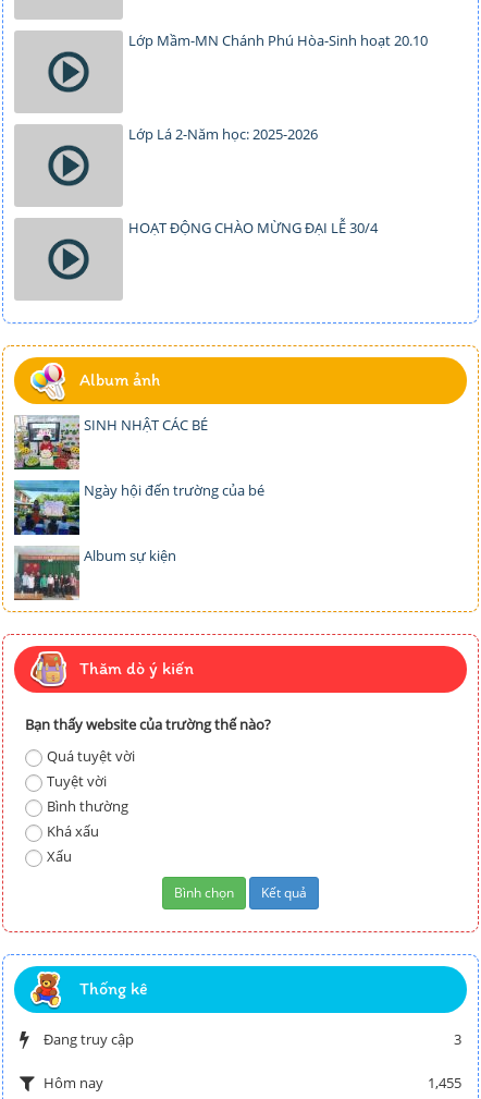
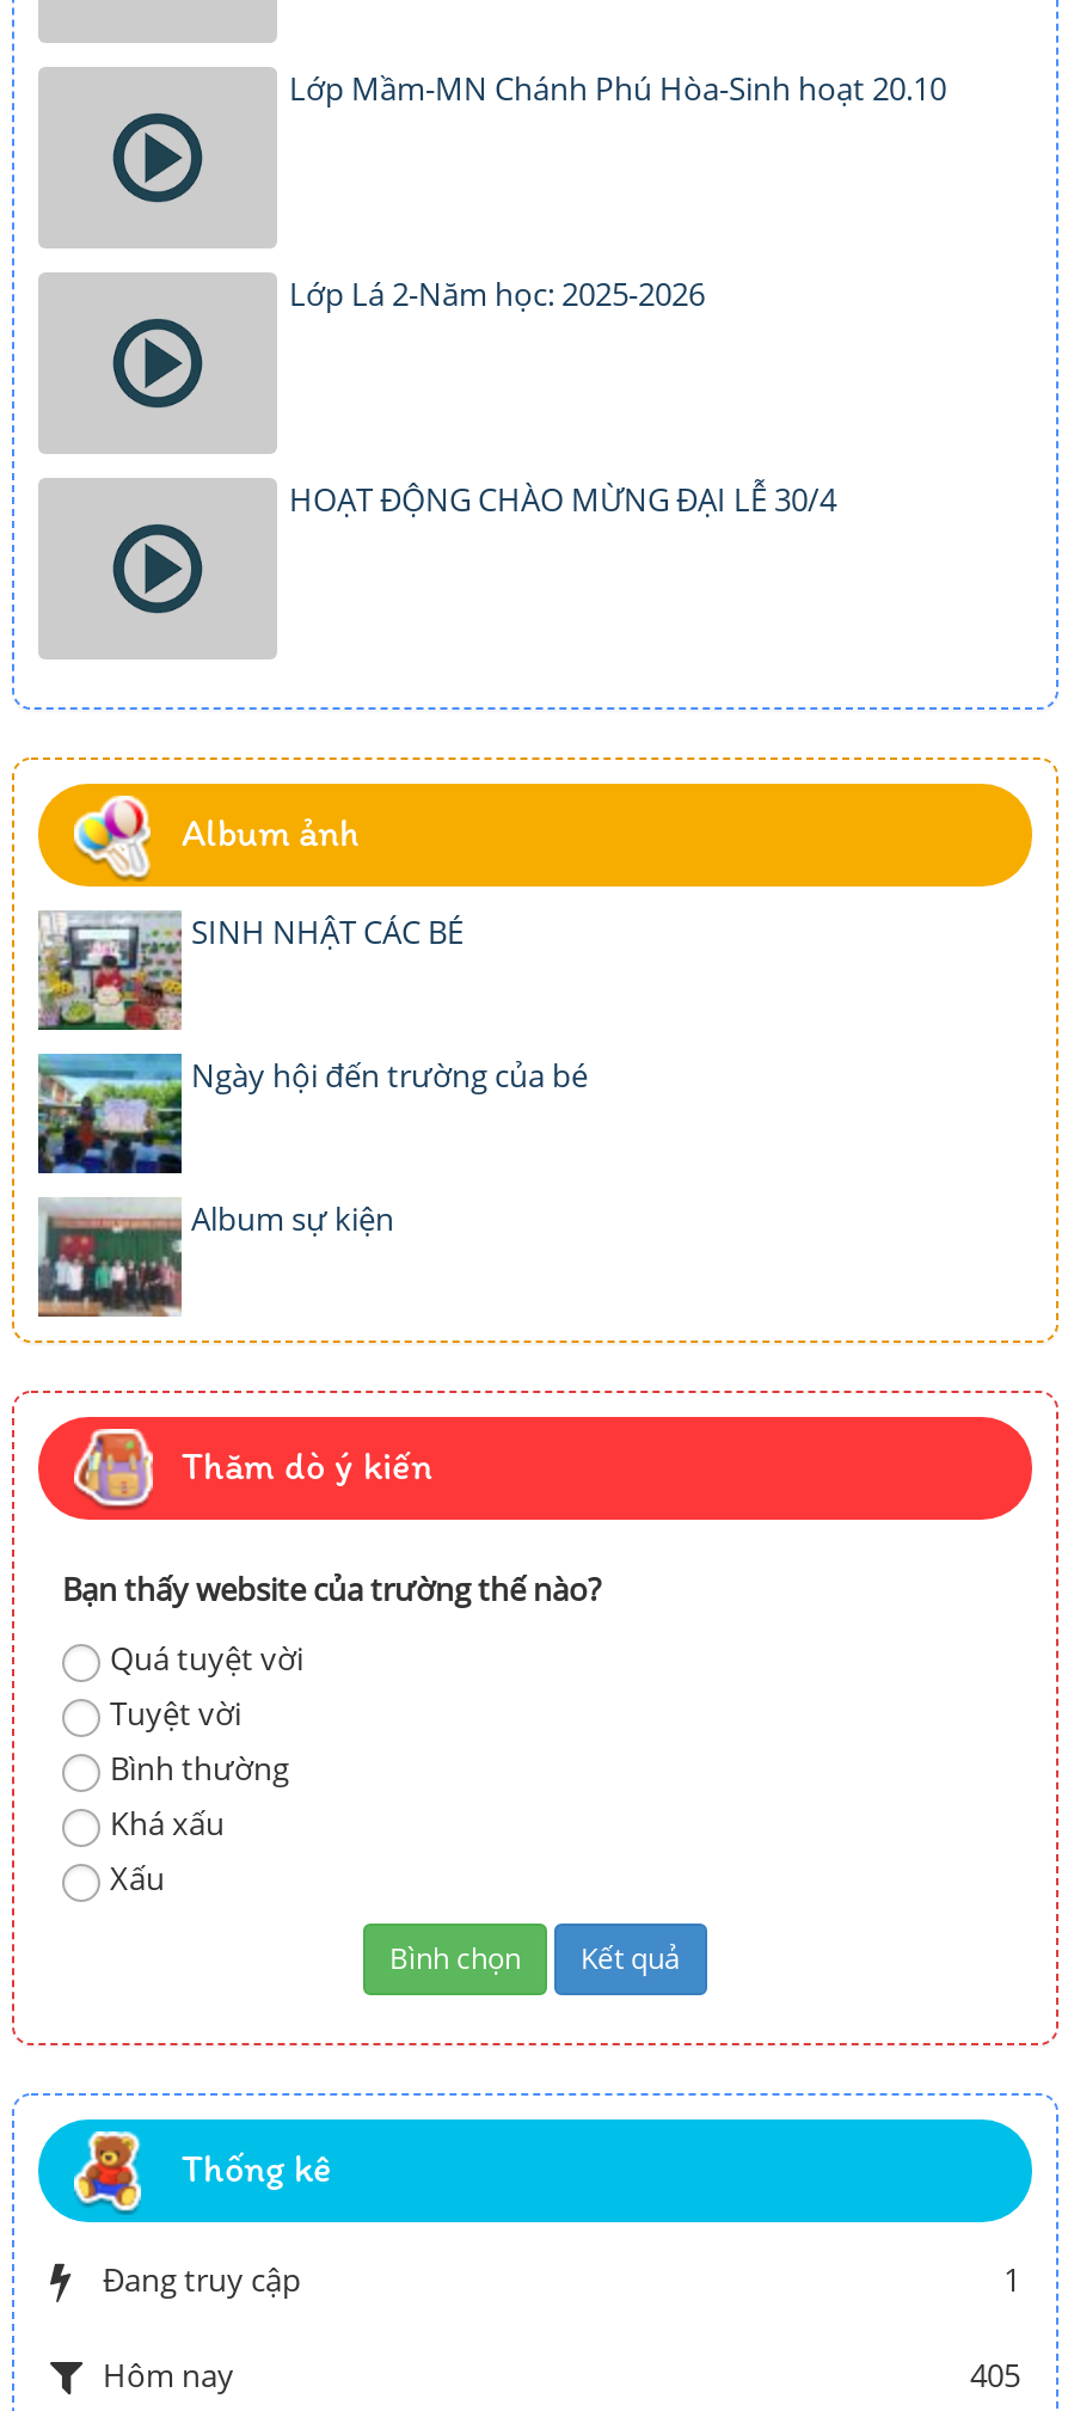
- 3
+ 1

- 1,455
+ 405
